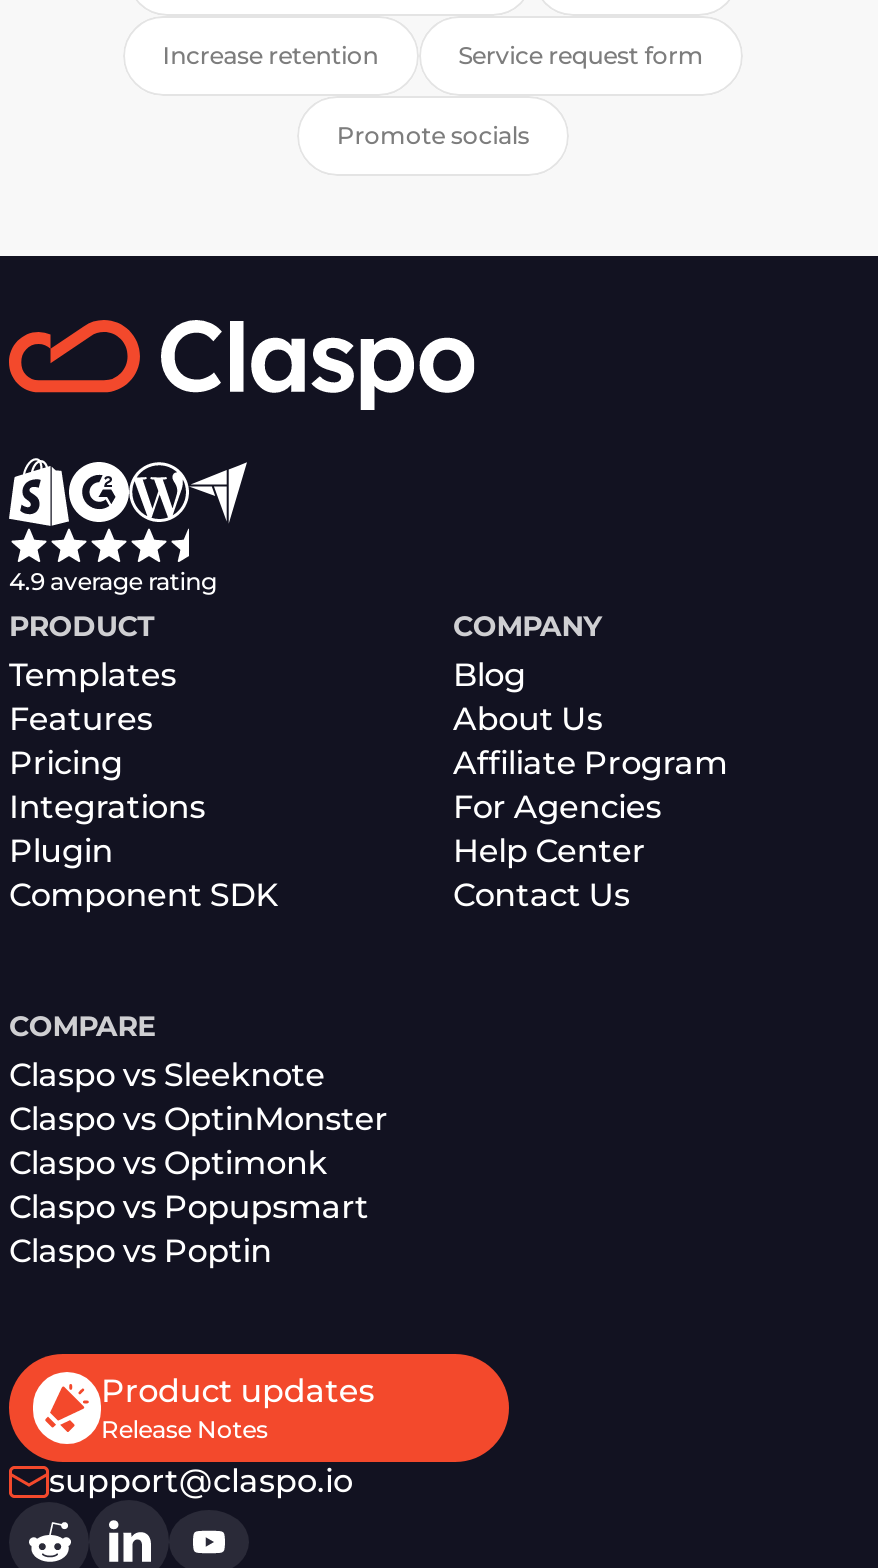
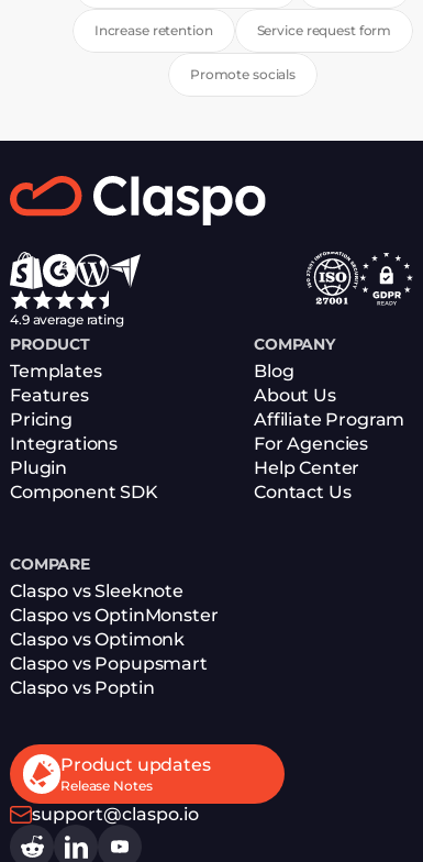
+ [image]
